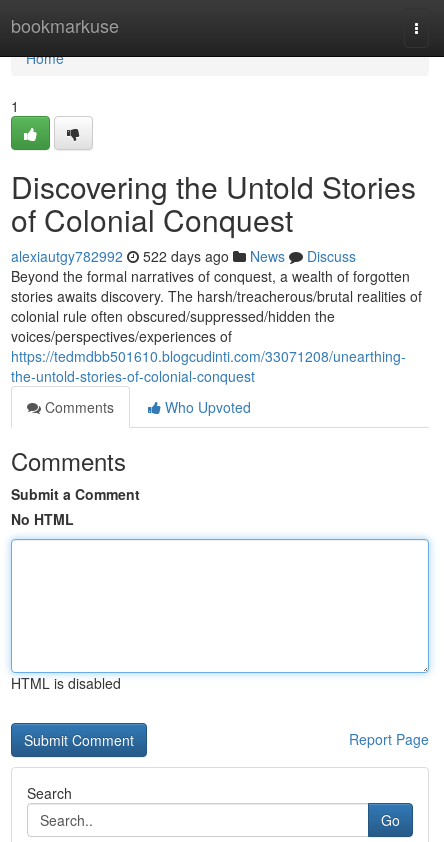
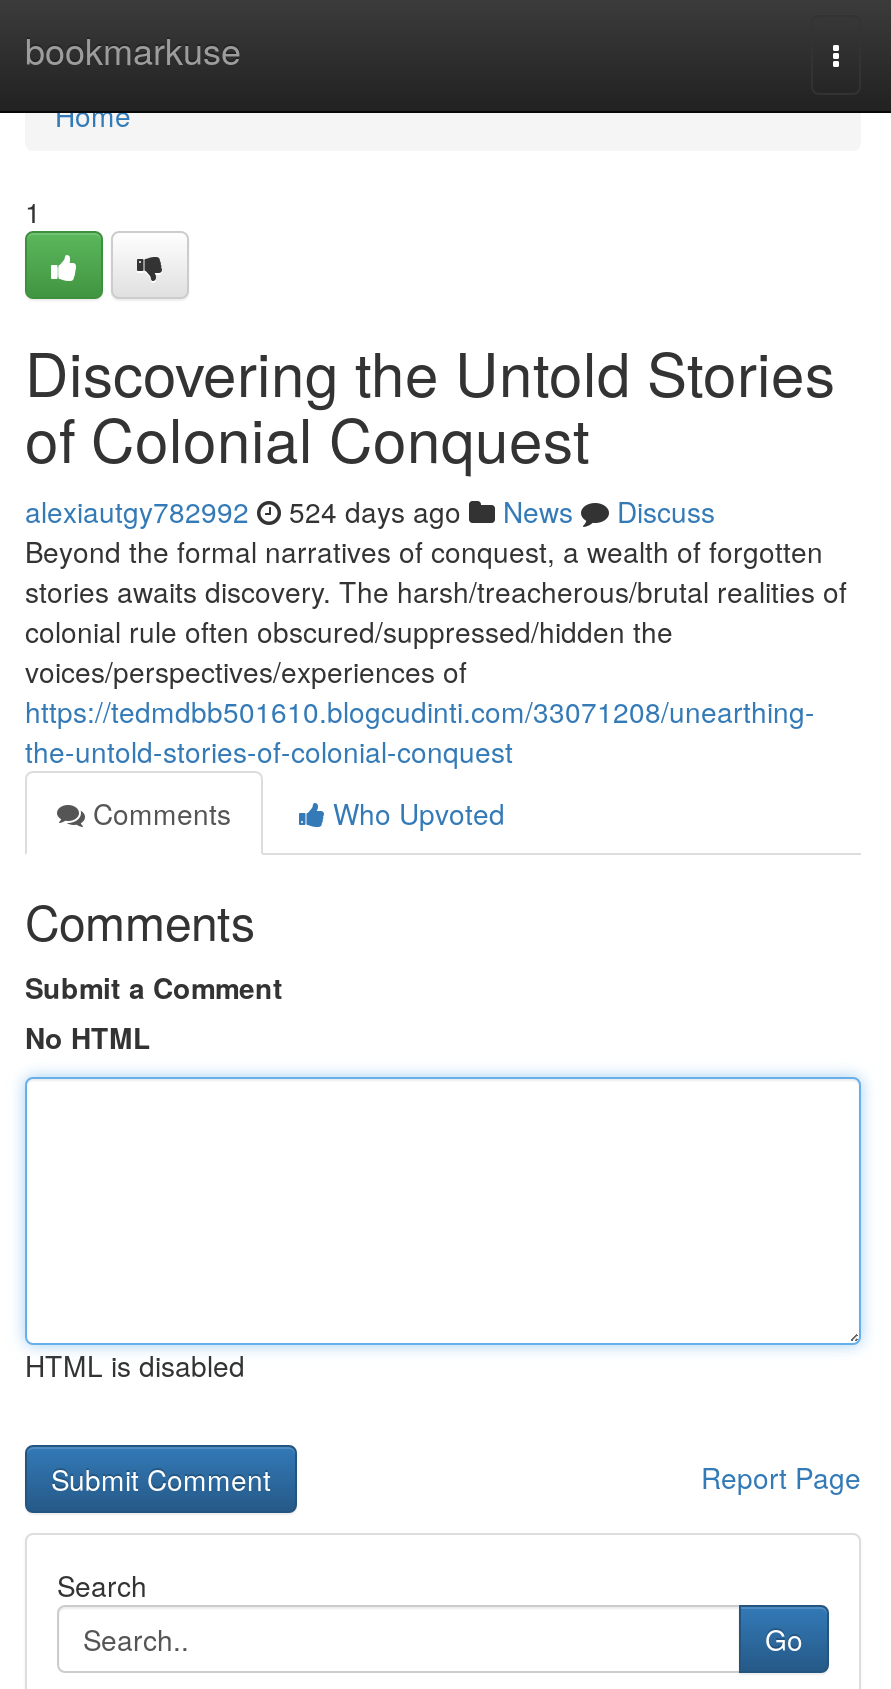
- alexiautgy782992 522 days ago News Discuss
+ alexiautgy782992 524 days ago News Discuss
